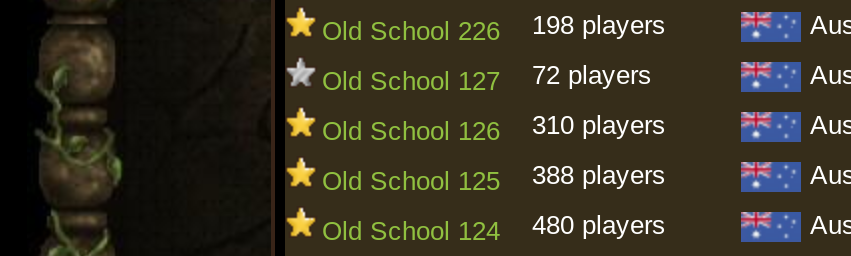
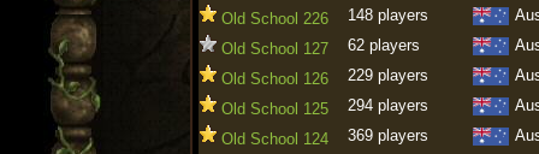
- Old School 226 198 players
+ Old School 226 148 players

- Old School 127 72 players
+ Old School 127 62 players

- Old School 126 310 players
+ Old School 126 229 players

- Old School 125 388 players
+ Old School 125 294 players

- Old School 124 480 players
+ Old School 124 369 players
